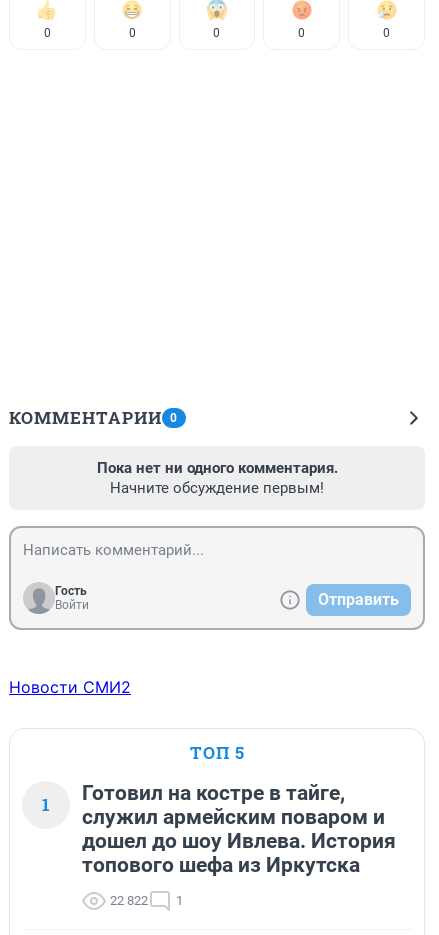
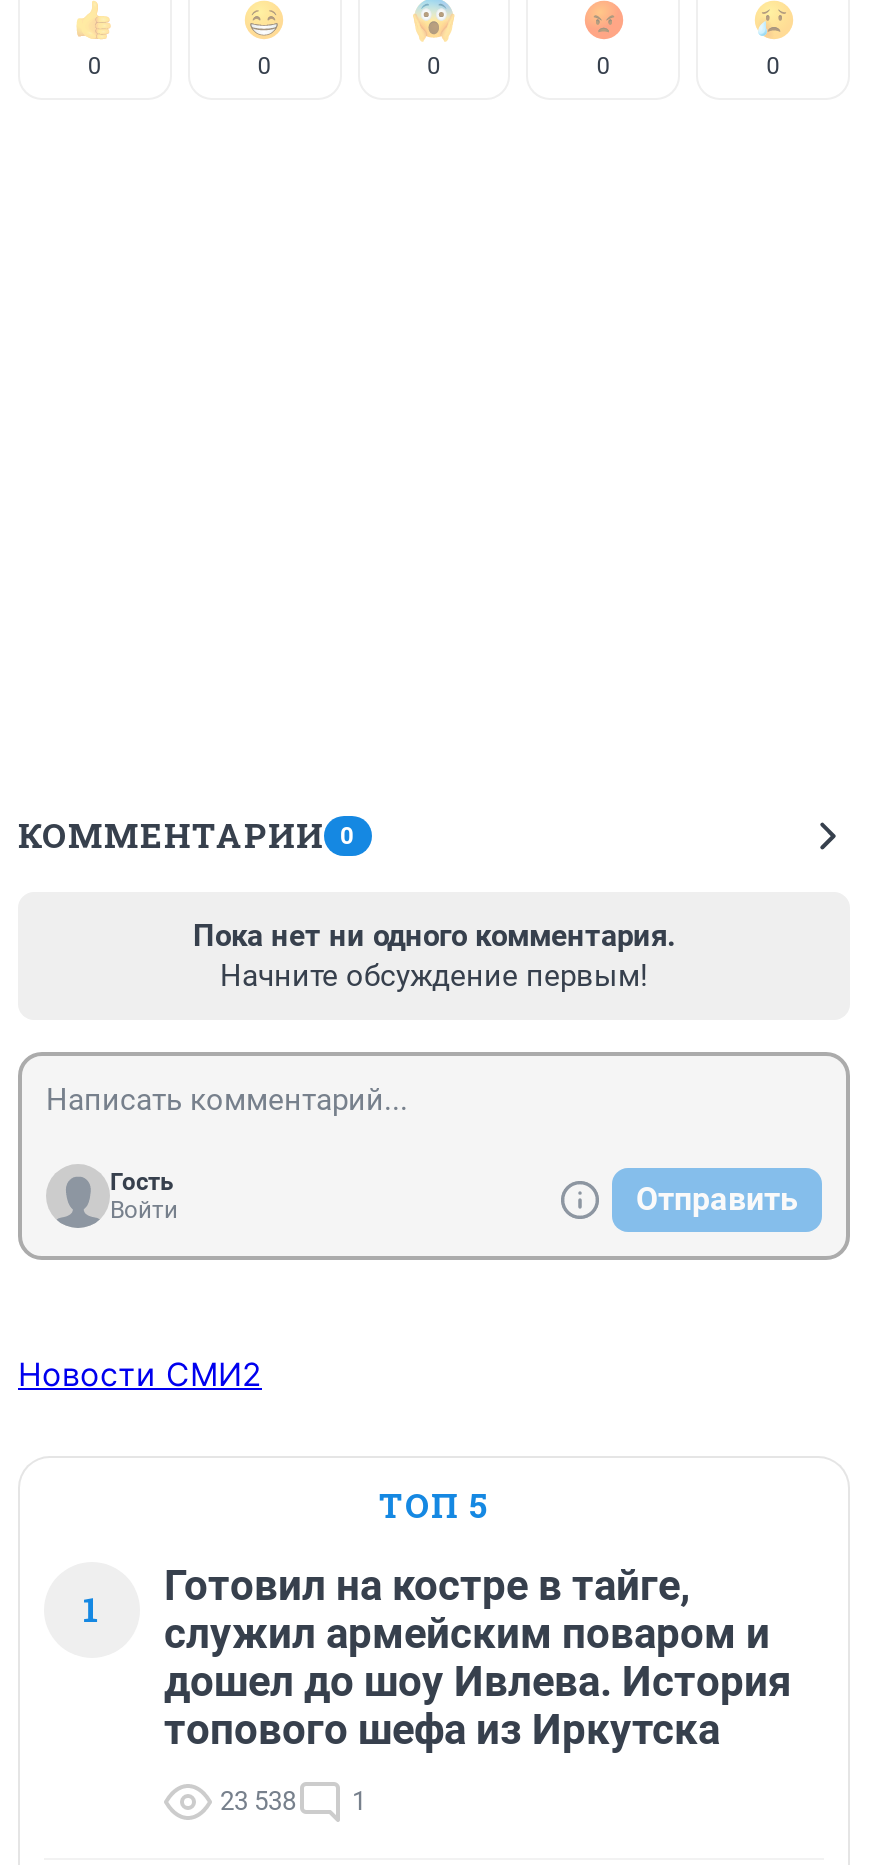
- 22 822 1
+ 23 538 1
